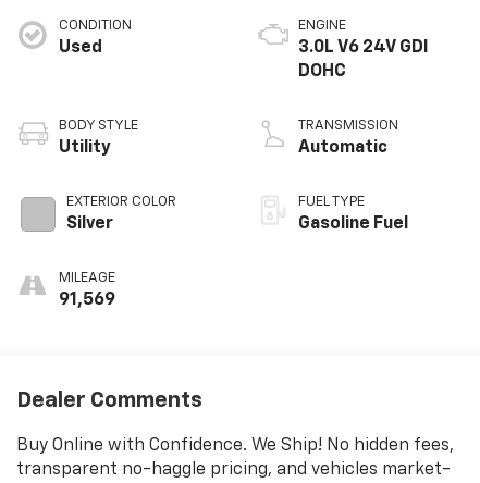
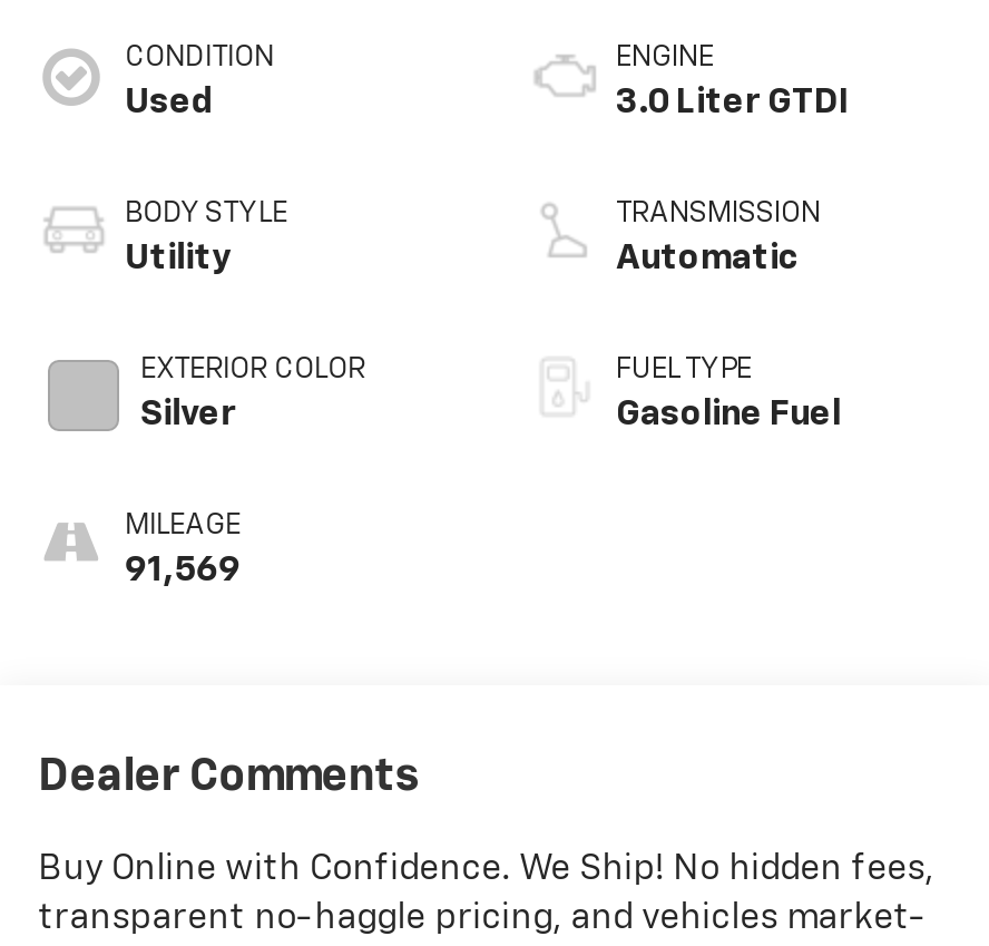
- 3.0L V6 24V GDI
- DOHC
+ 3.0 Liter GTDI
